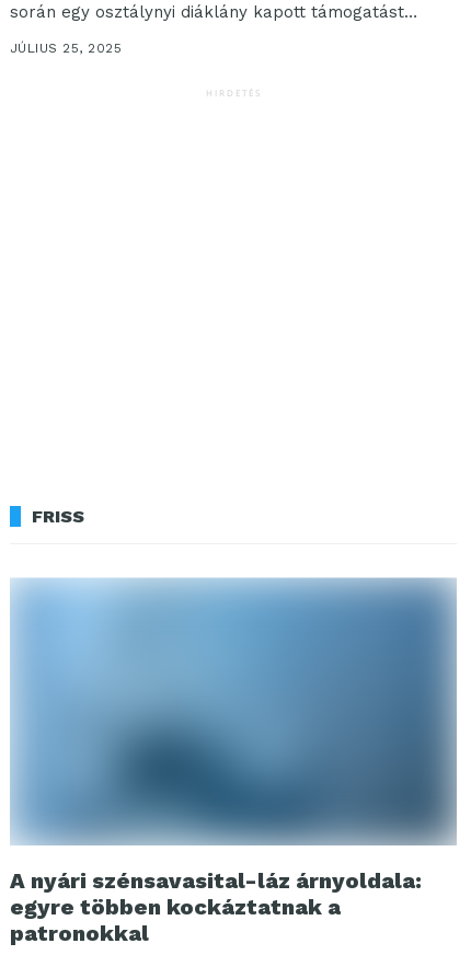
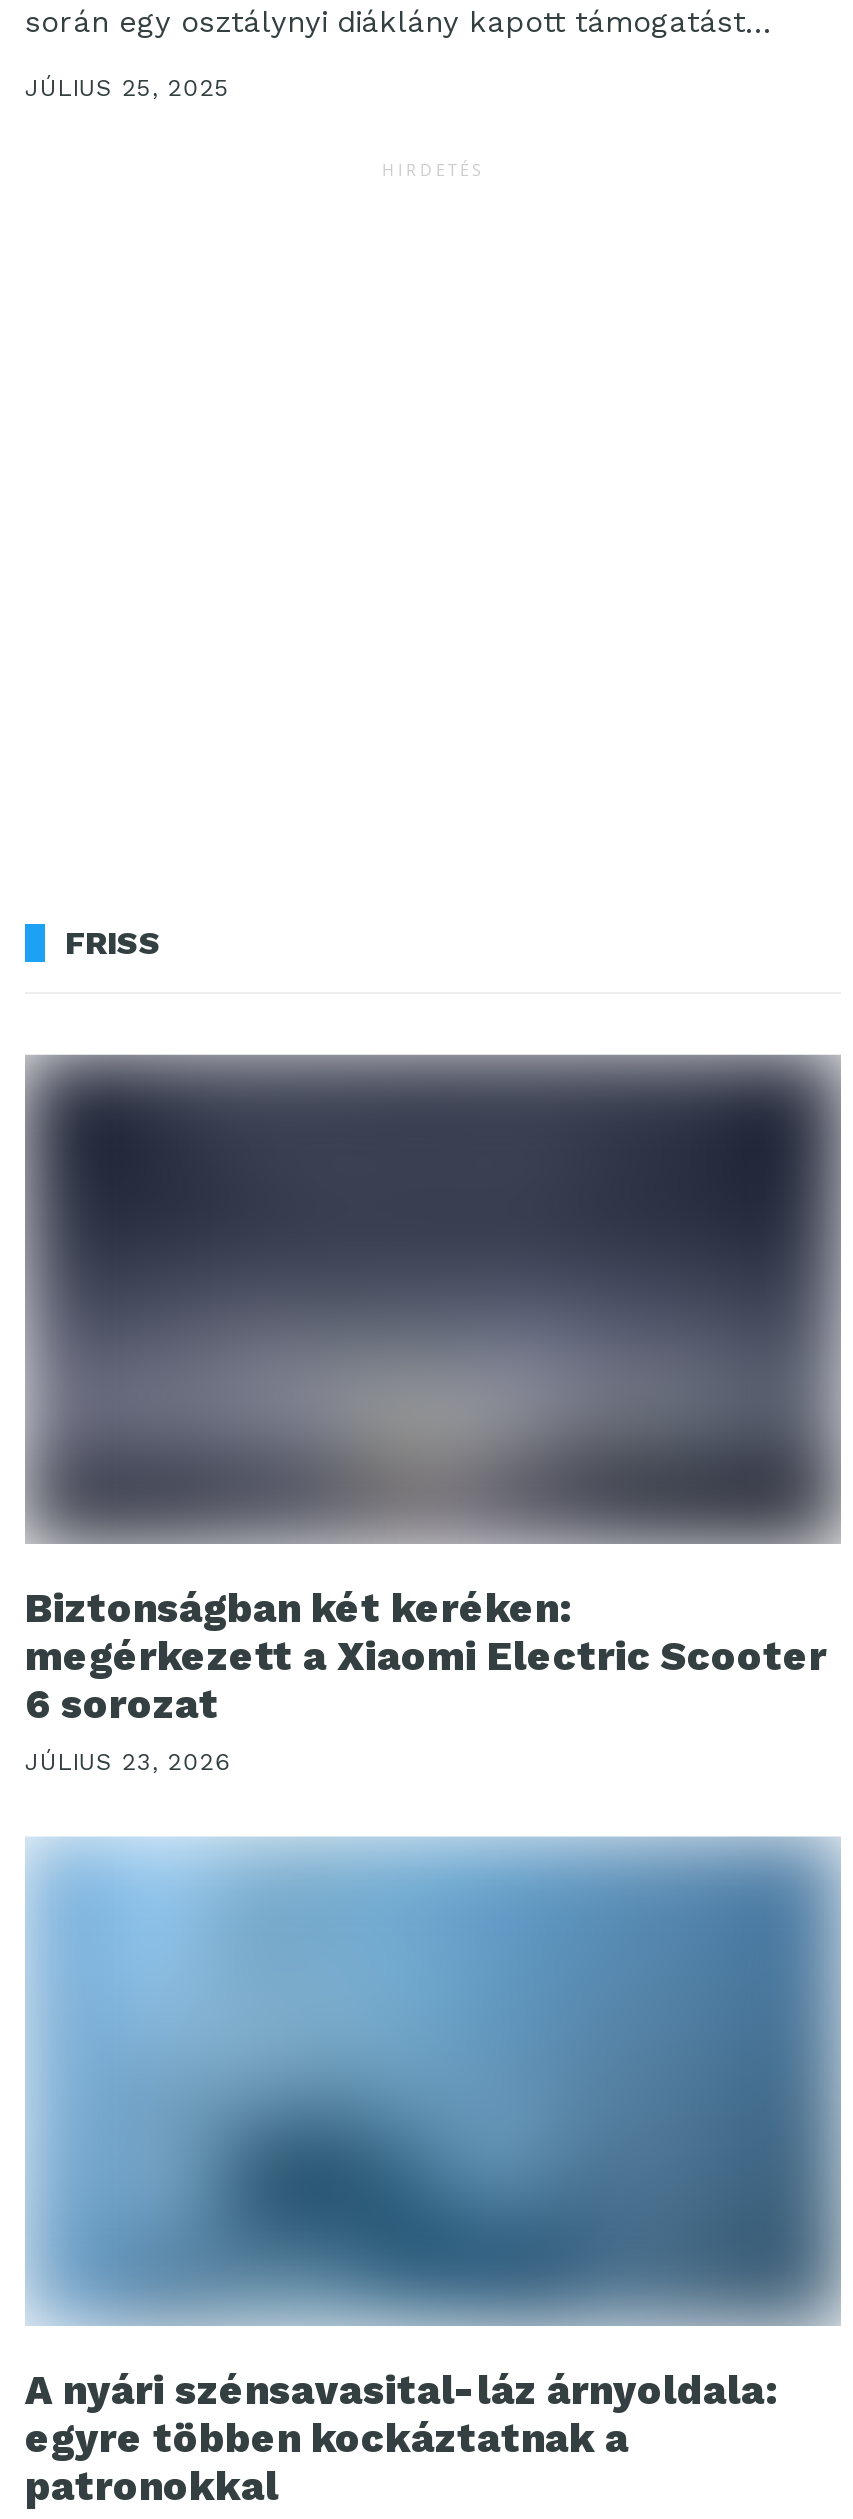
+ [image]
+ Biztonságban két keréken:
+ megérkezett a Xiaomi Electric Scooter
+ 6 sorozat
+ JÚLIUS 23, 2026
